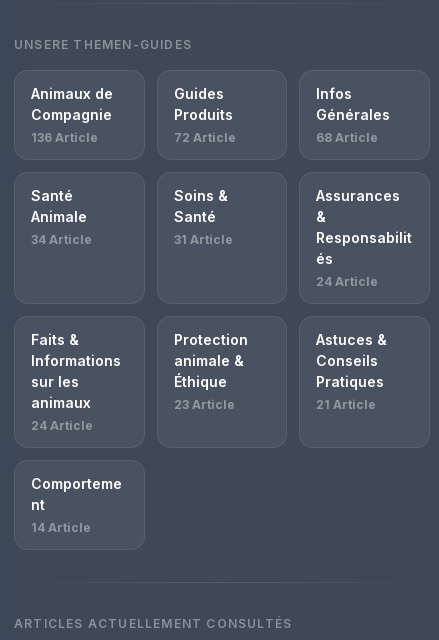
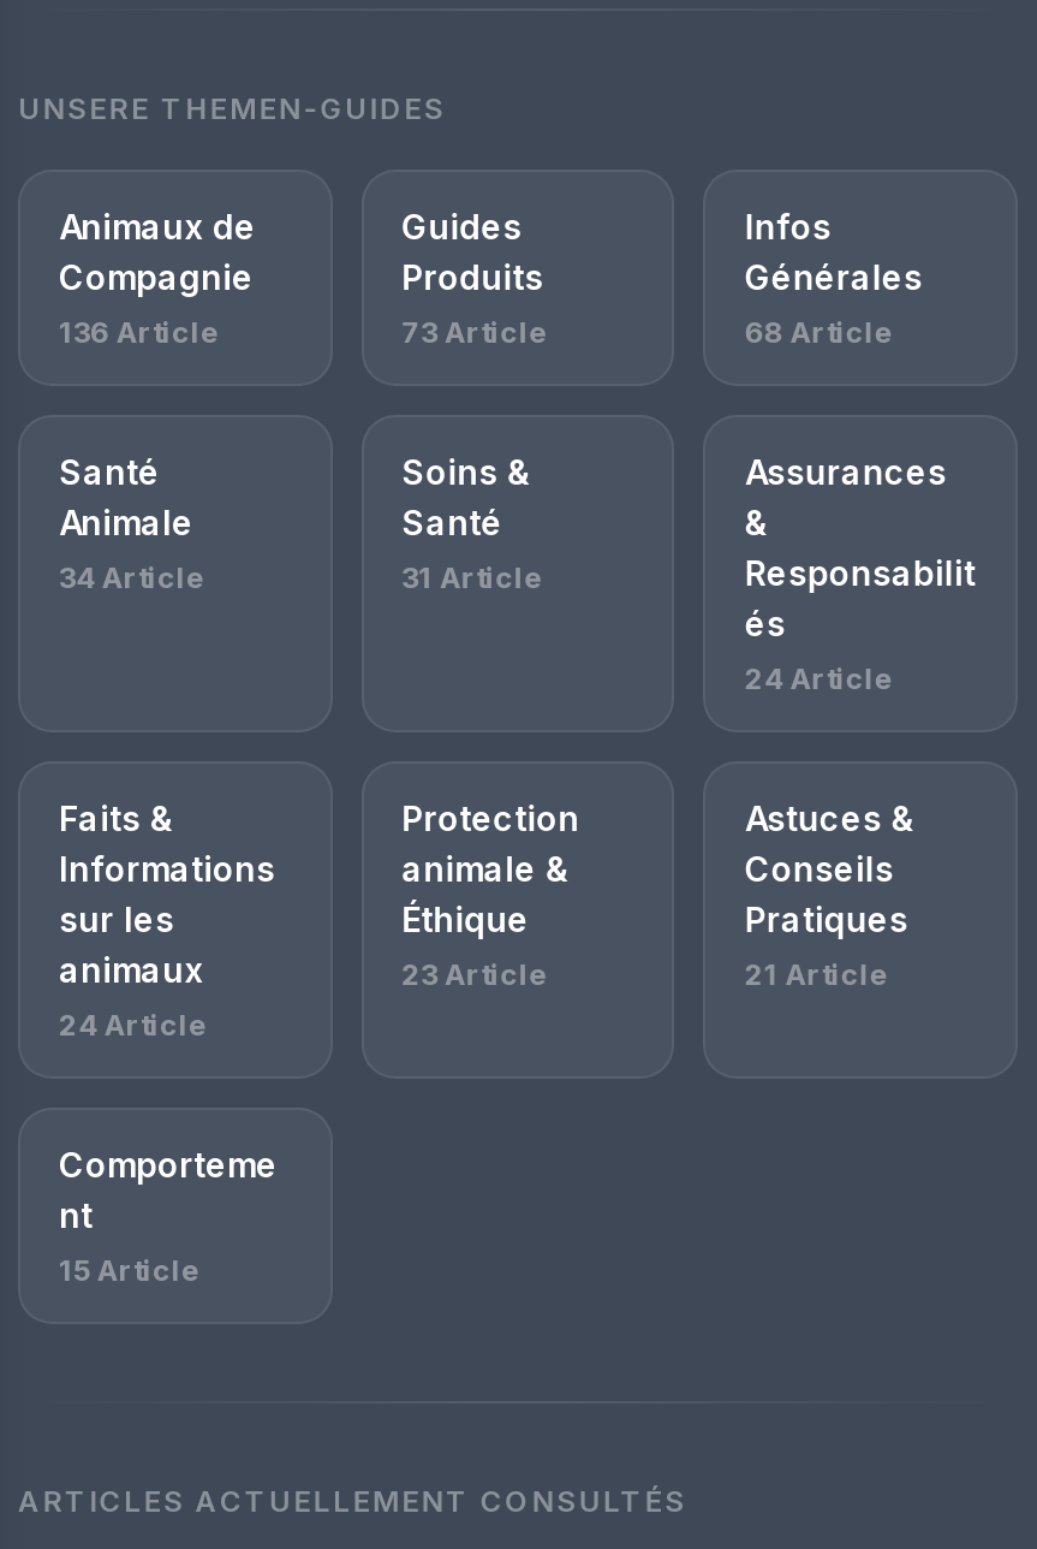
- 72 Article
+ 73 Article

- 14 Article
+ 15 Article
